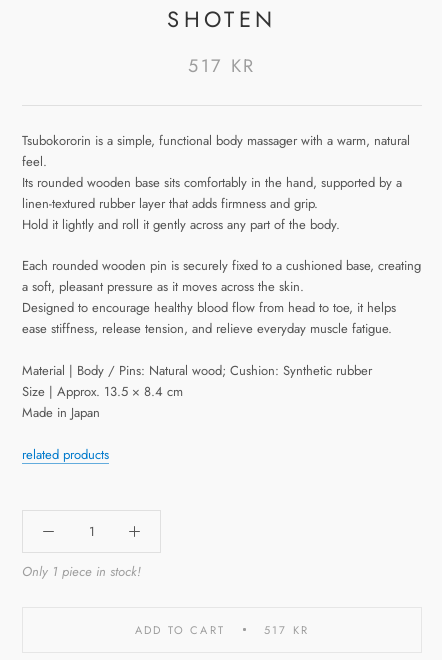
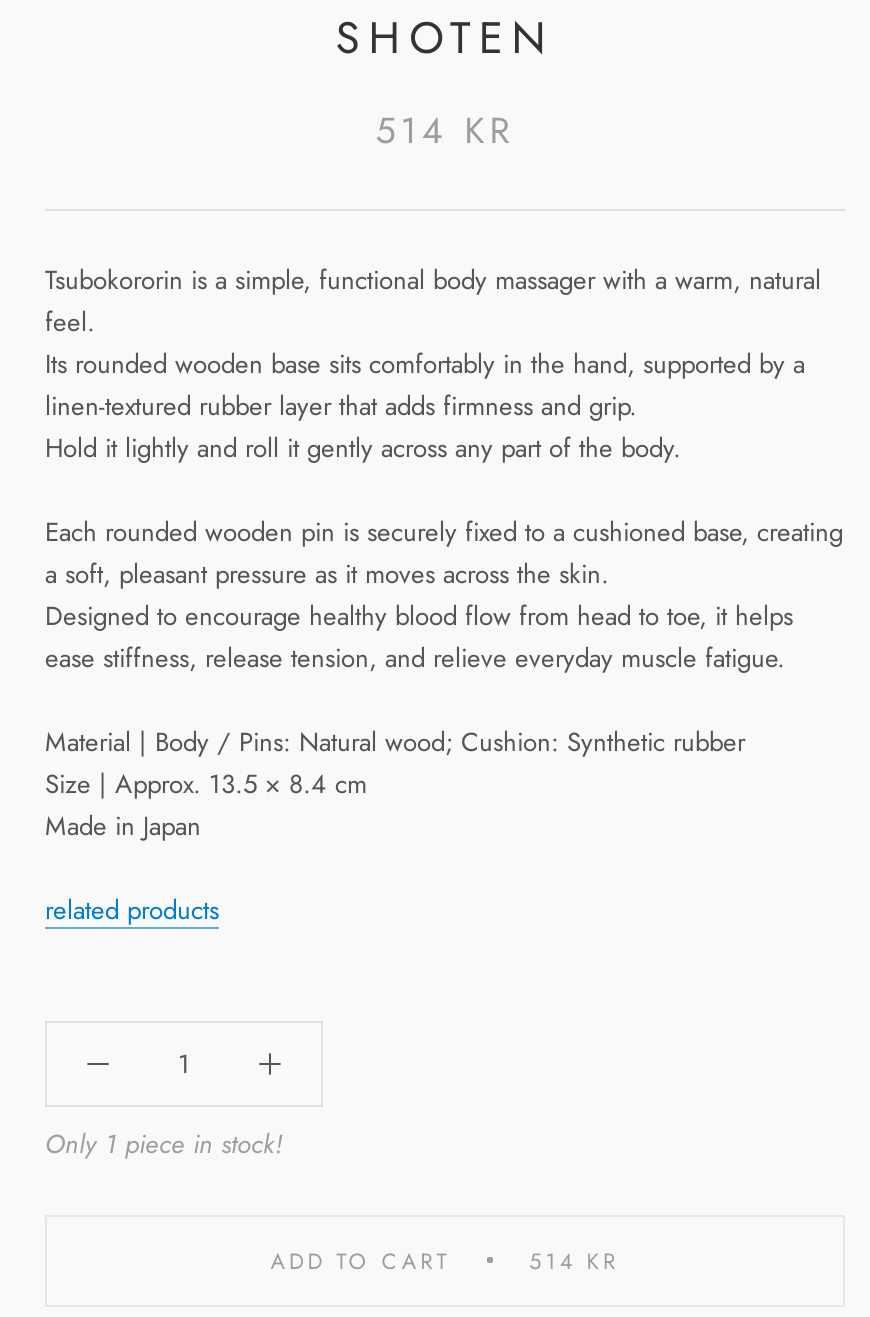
- 517 KR
+ 514 KR

- 517 KR
+ 514 KR
